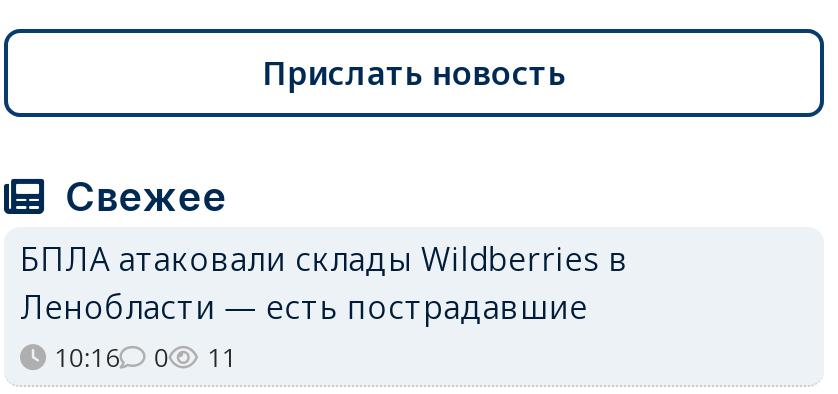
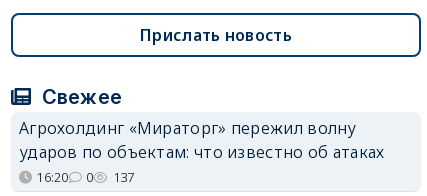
- БПЛА атаковали склады Wildberries в
- Ленобласти — есть пострадавшие
- 10:16
+ Агрохолдинг «Мираторг» пережил волну
+ ударов по объектам: что известно об атаках
+ 16:20

- 11
+ 137
